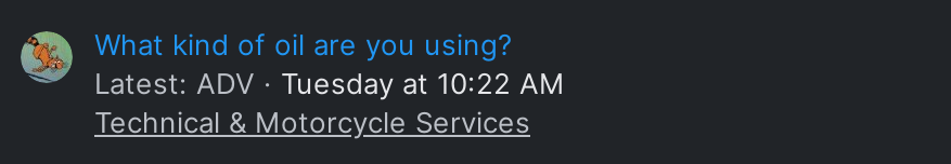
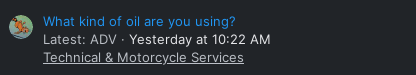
- Tuesday at 10:22 AM
+ Yesterday at 10:22 AM
